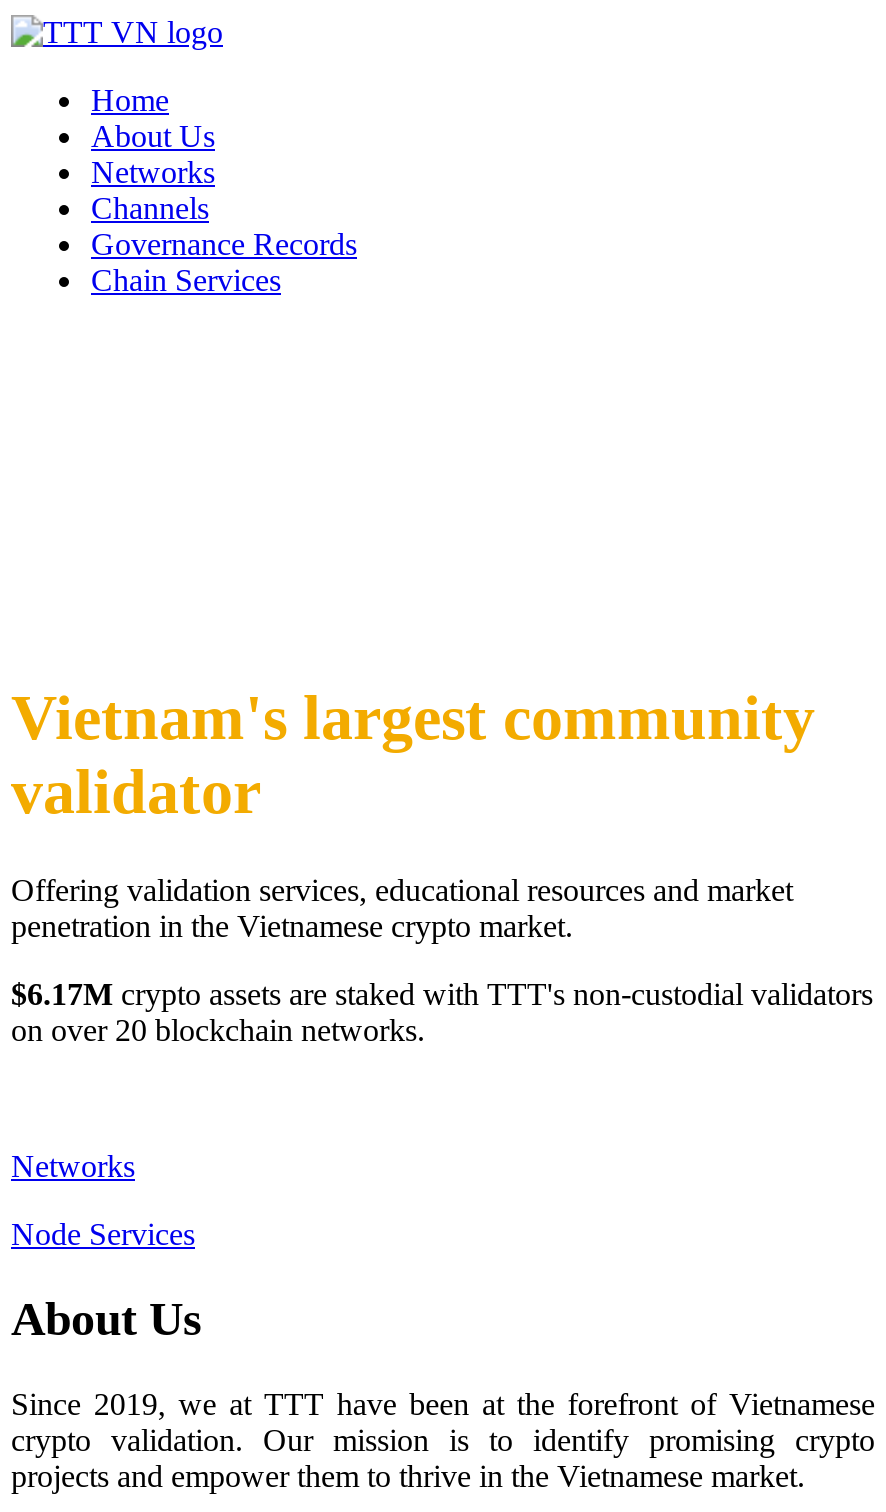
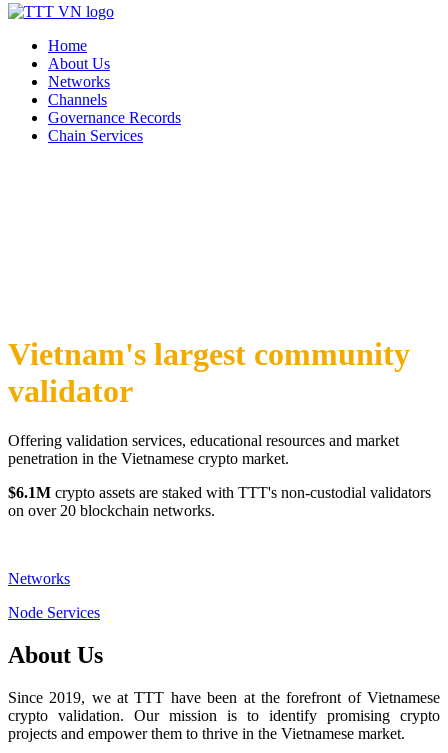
- $6.17M crypto assets are staked with TTT's non-custodial validators
+ $6.1M crypto assets are staked with TTT's non-custodial validators
